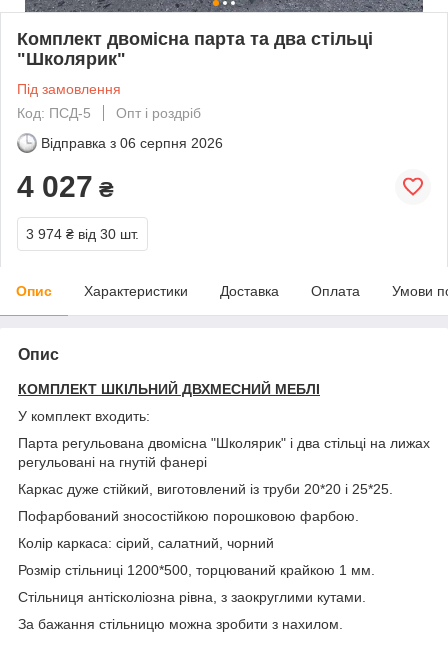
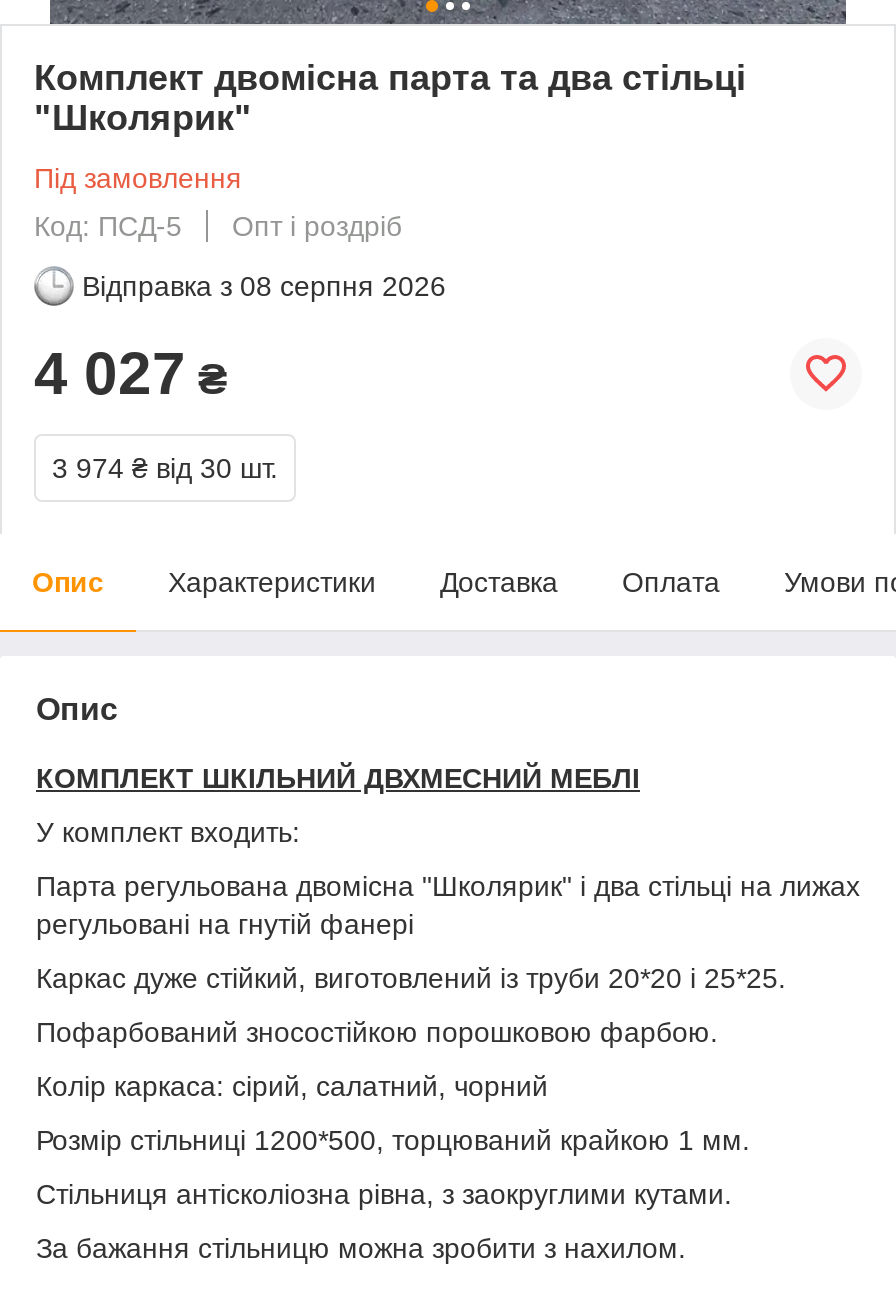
- Відправка з 06 серпня 2026
+ Відправка з 08 серпня 2026
